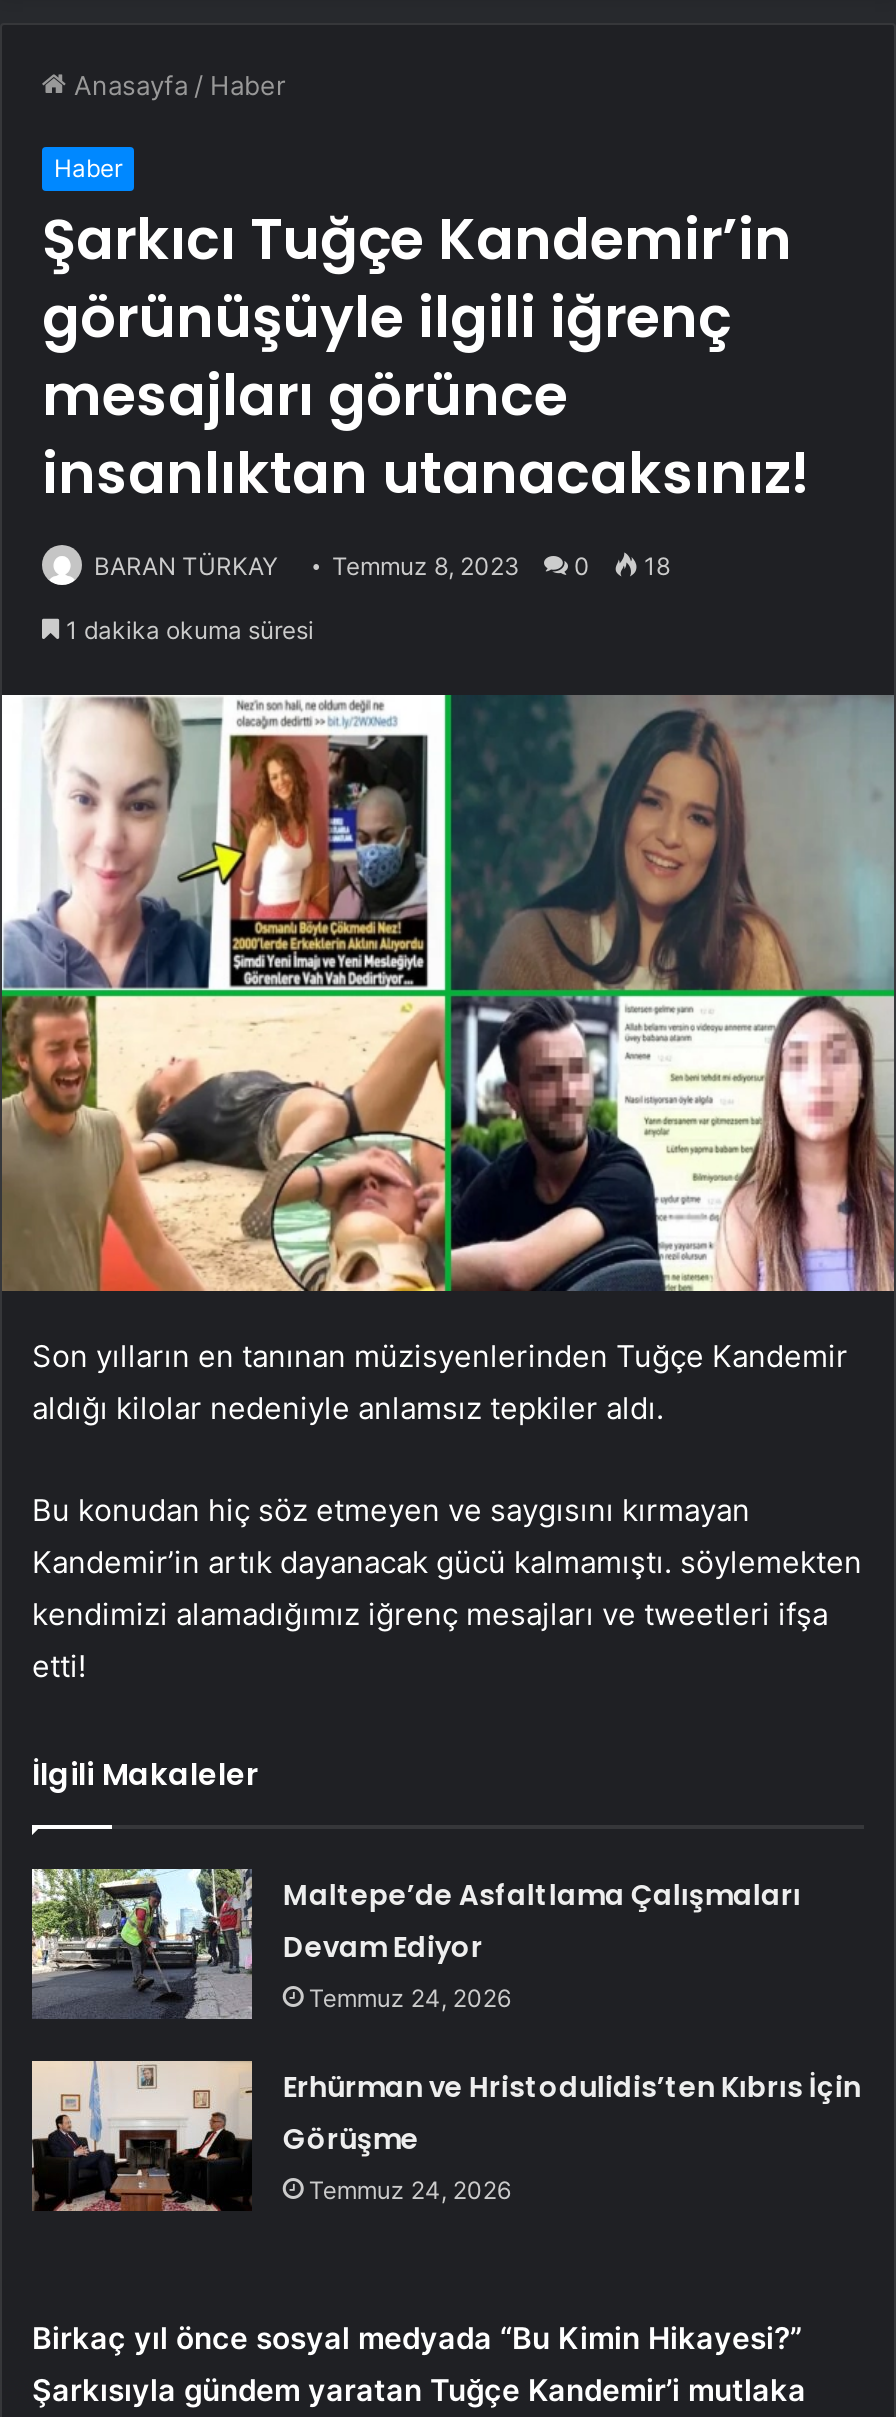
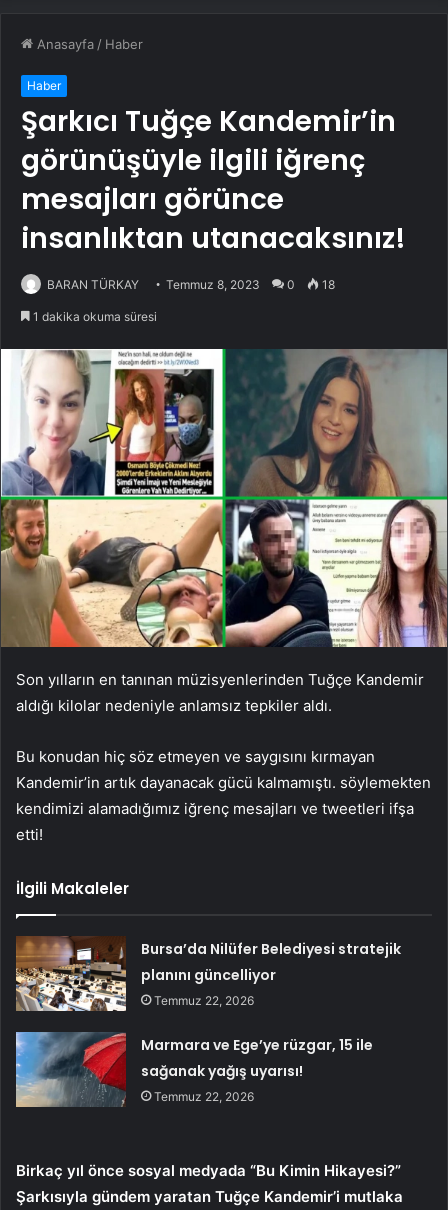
- [image]
- Maltepe’de Asfaltlama Çalışmaları
- Devam Ediyor
- Temmuz 24, 2026
+ [image]
+ Bursa’da Nilüfer Belediyesi stratejik
+ planını güncelliyor
+ Temmuz 22, 2026

- [image]
- Erhürman ve Hristodulidis’ten Kıbrıs İçin
- Görüşme
- Temmuz 24, 2026
+ [image]
+ Marmara ve Ege’ye rüzgar, 15 ile
+ sağanak yağış uyarısı!
+ Temmuz 22, 2026
